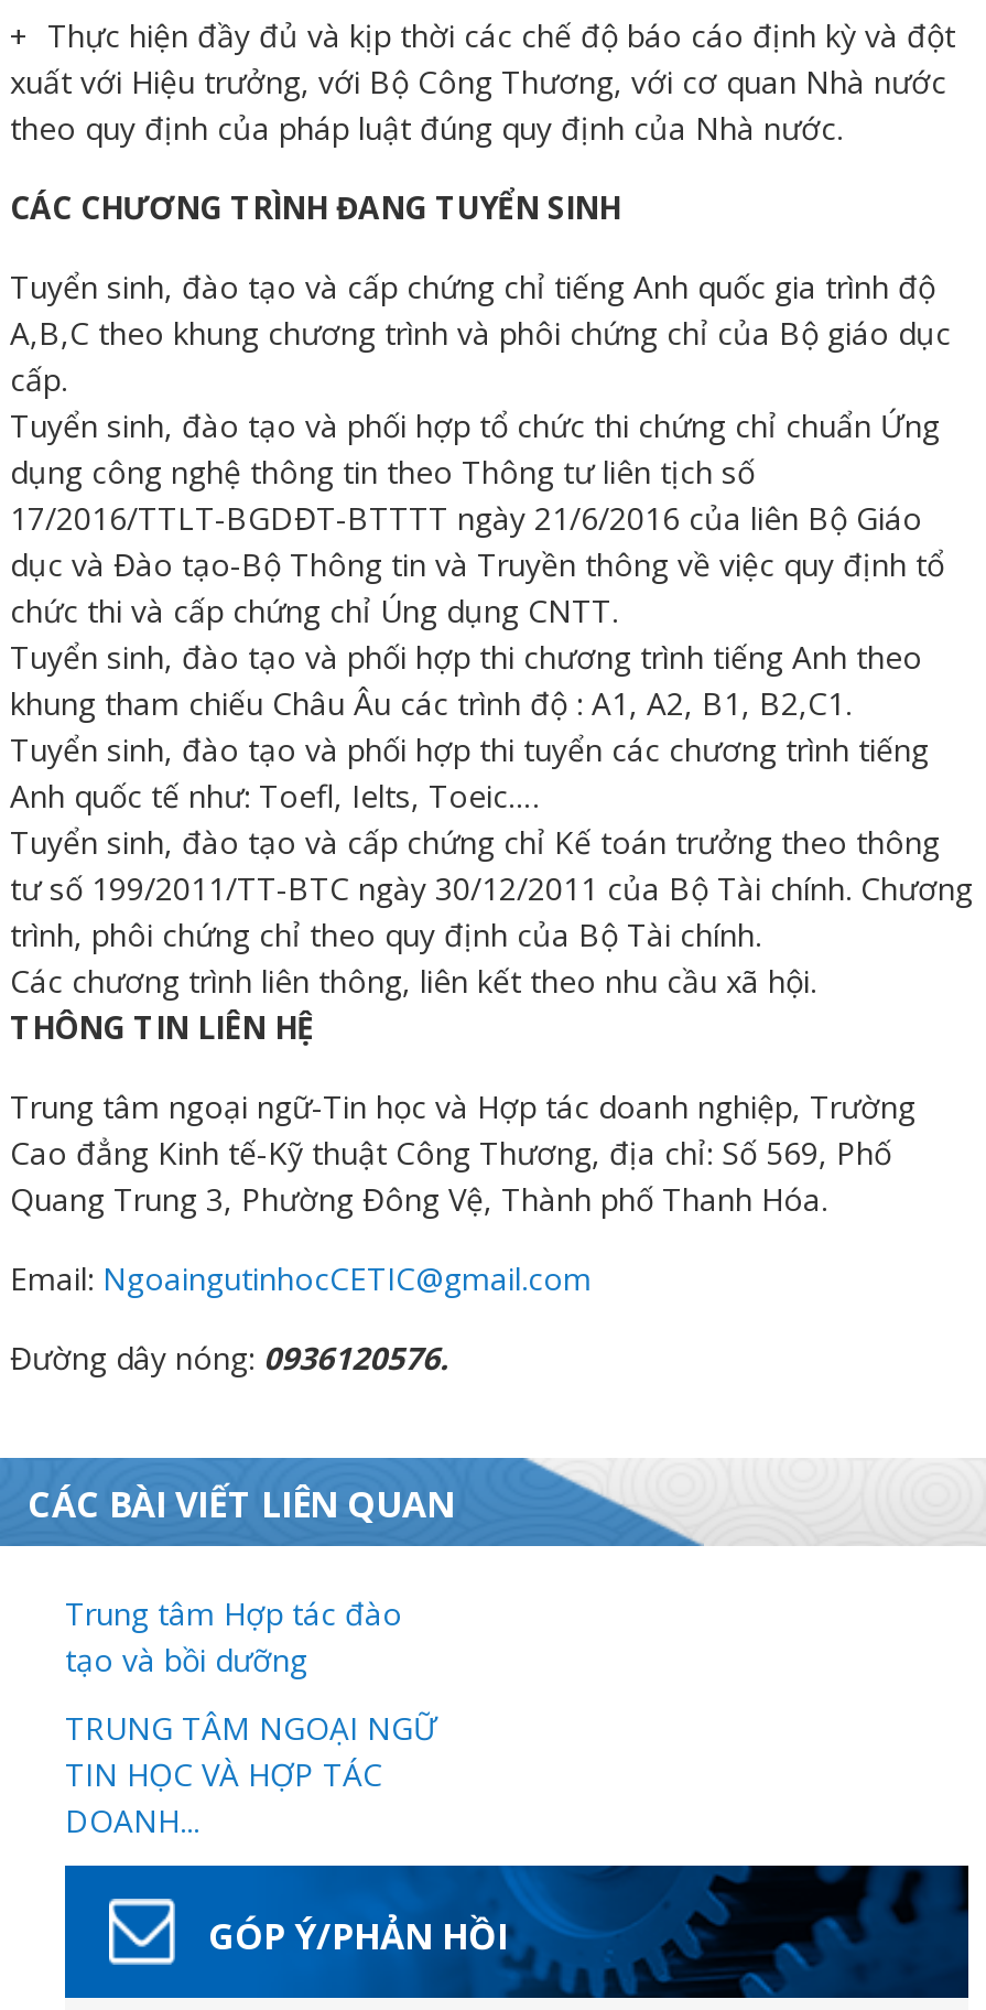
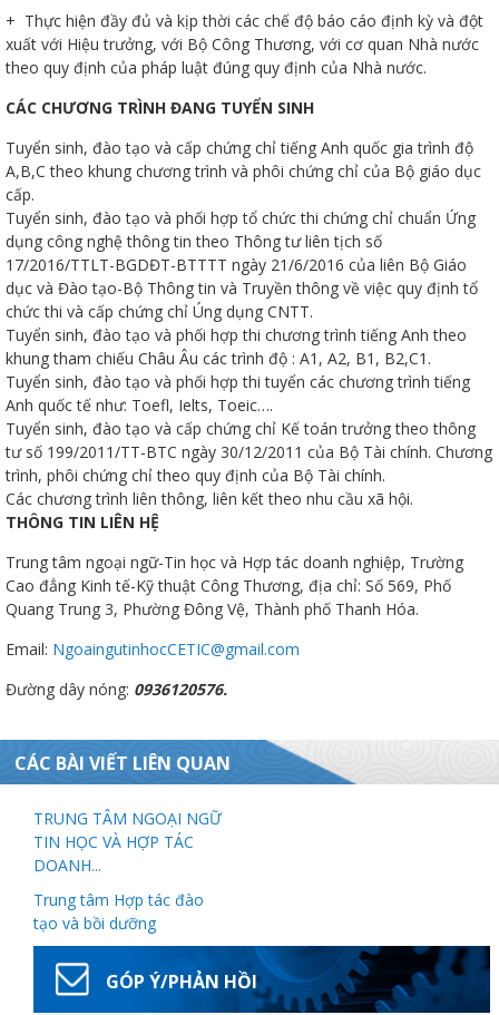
moved down: Trung tâm Hợp tác đào | tạo và bồi dưỡng

moved up: TRUNG TÂM NGOẠI NGỮ | TIN HỌC VÀ HỢP TÁC | DOANH...
